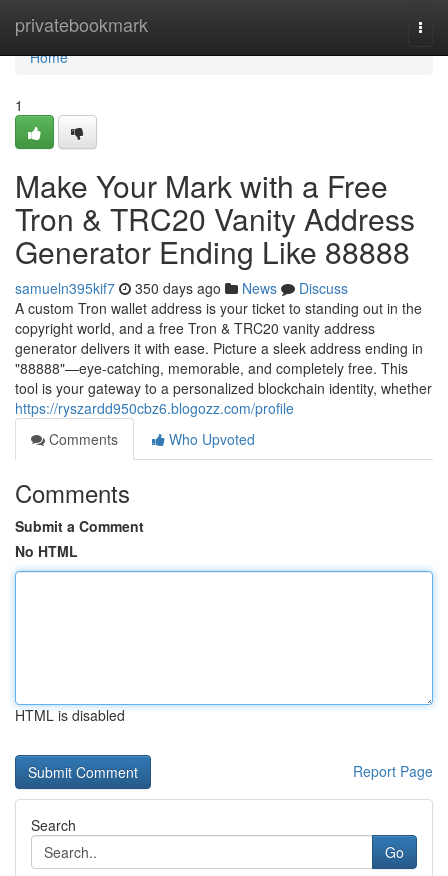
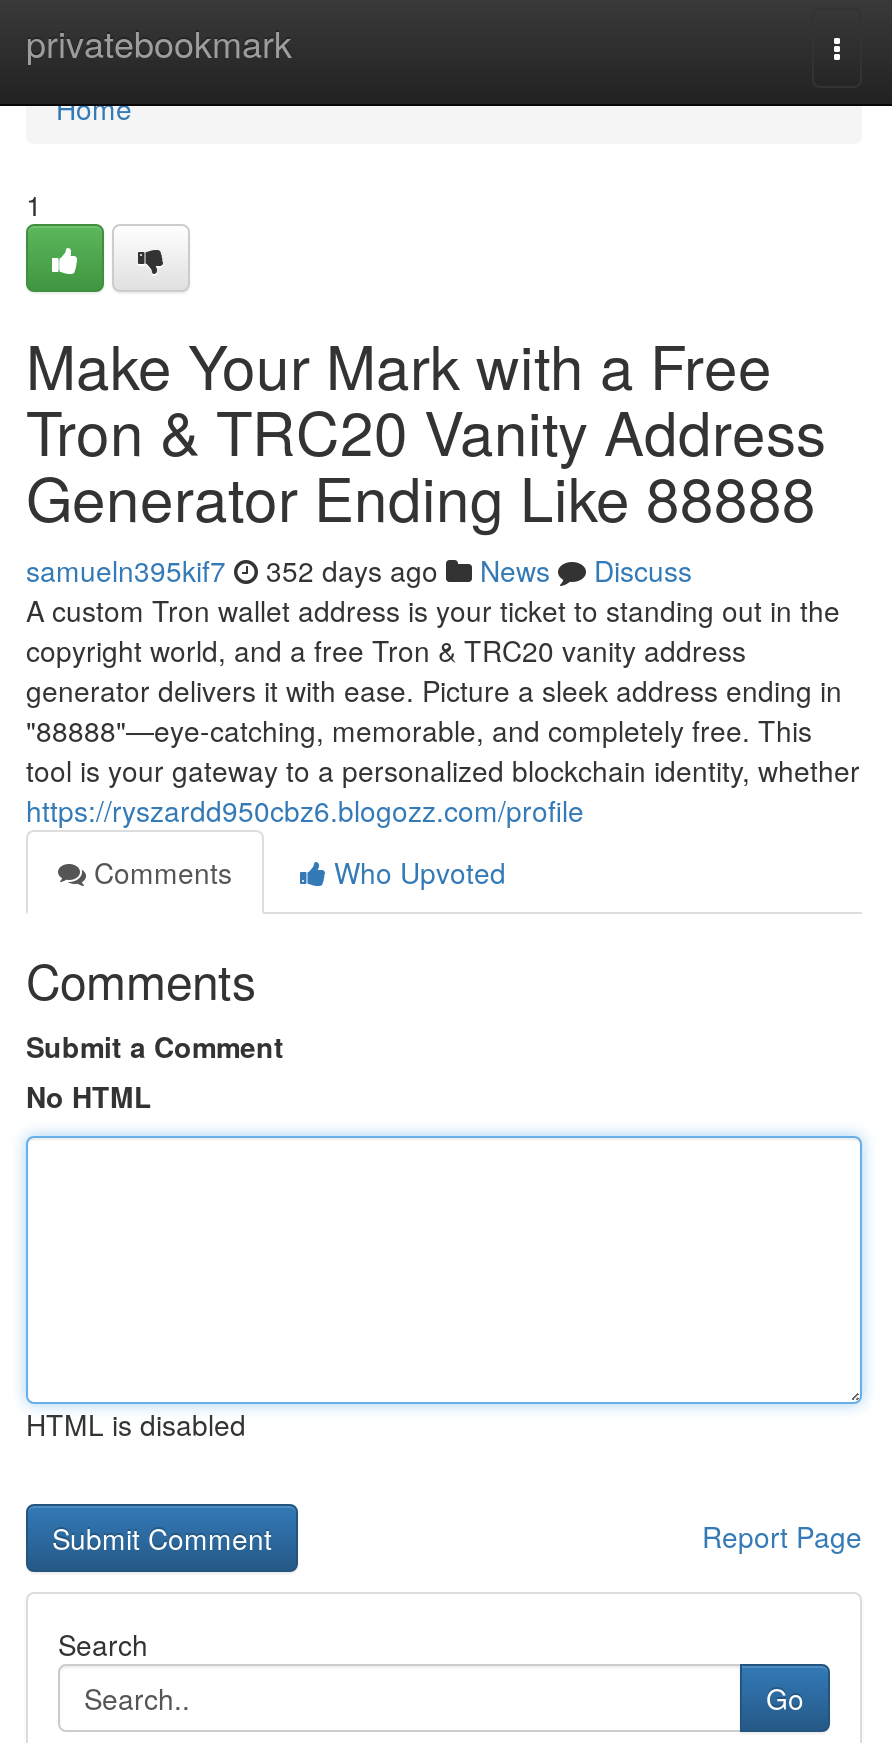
- samueln395kif7 350 days ago News Discuss
+ samueln395kif7 352 days ago News Discuss
